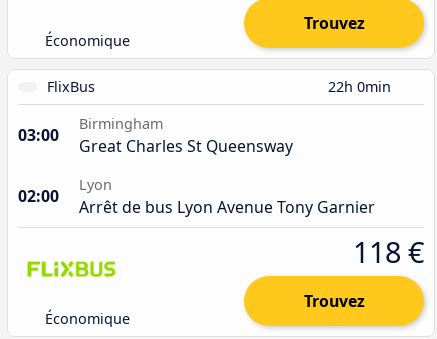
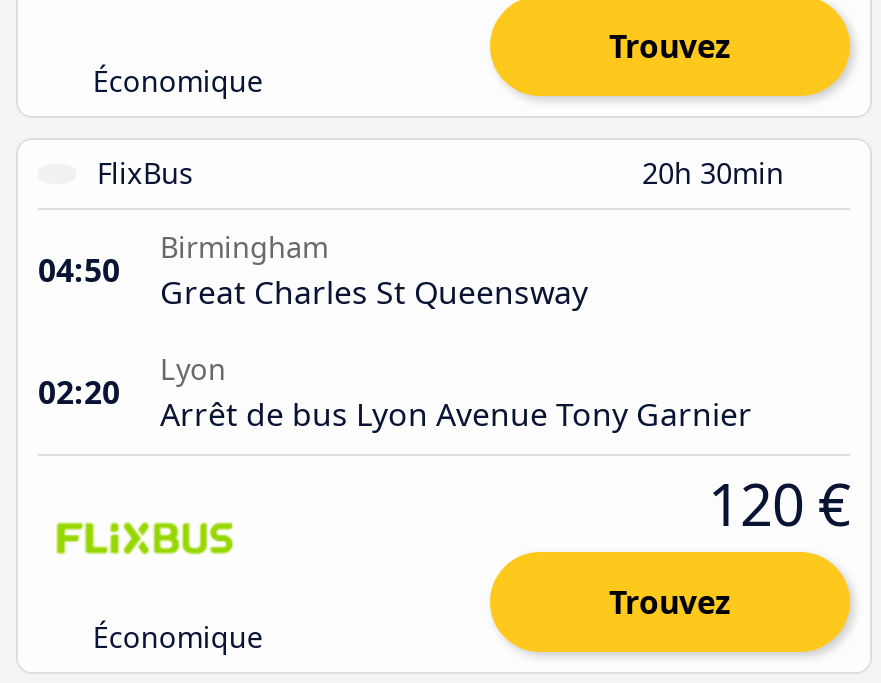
- 22h 0min
+ 20h 30min

- 03:00 Great Charles St Queensway
+ 04:50 Great Charles St Queensway

- 02:00 Arrêt de bus Lyon Avenue Tony Garnier
+ 02:20 Arrêt de bus Lyon Avenue Tony Garnier

- 118 €
+ 120 €
